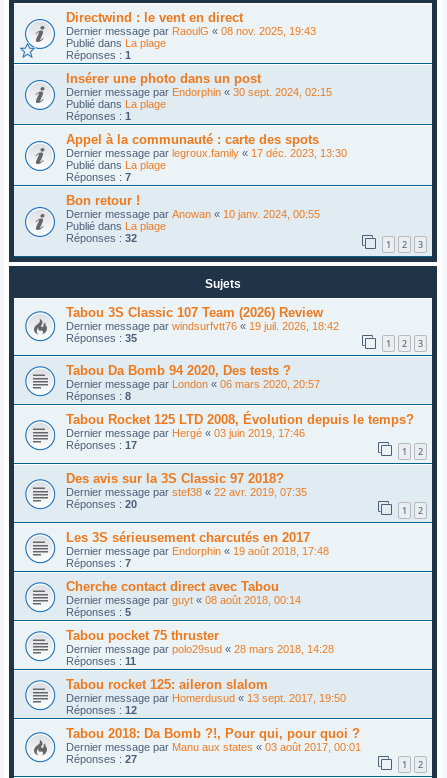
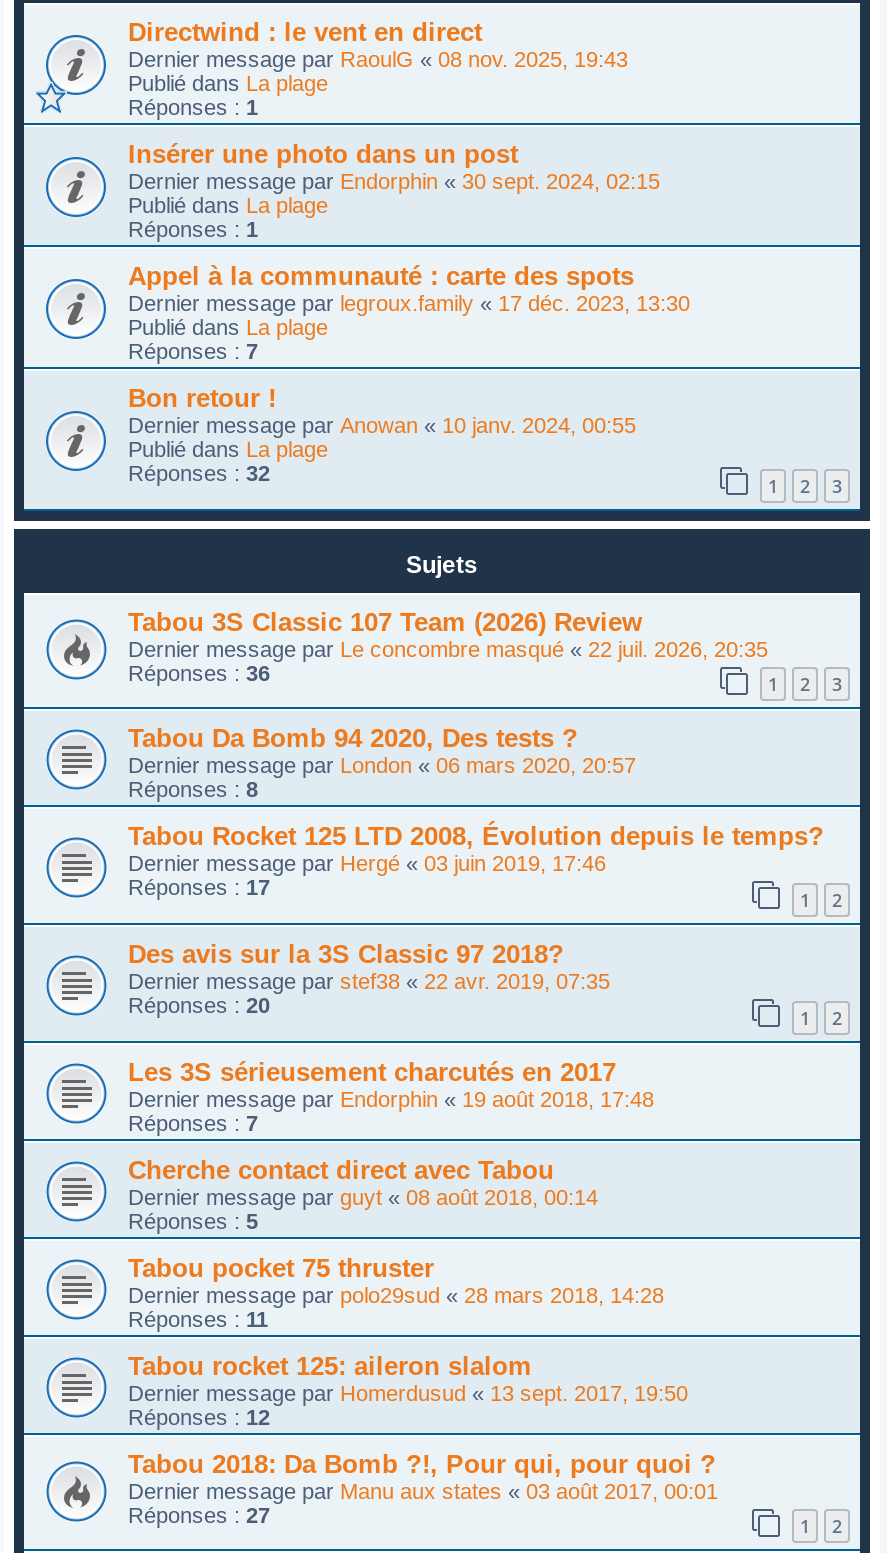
- Dernier message par windsurfvtt76 «19 juil. 2026, 18:42
- Réponses : 35
+ Dernier message par Le concombre masqué «22 juil. 2026, 20:35
+ Réponses : 36
